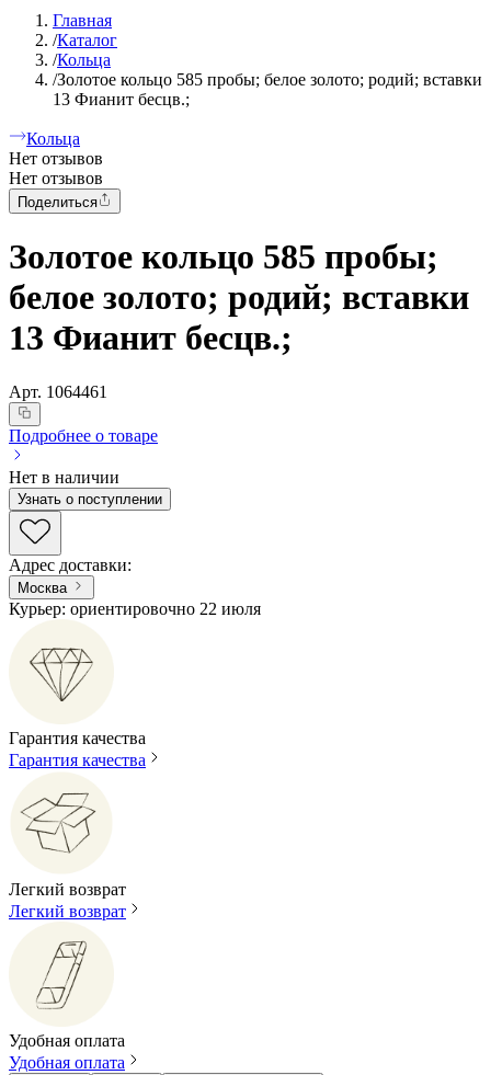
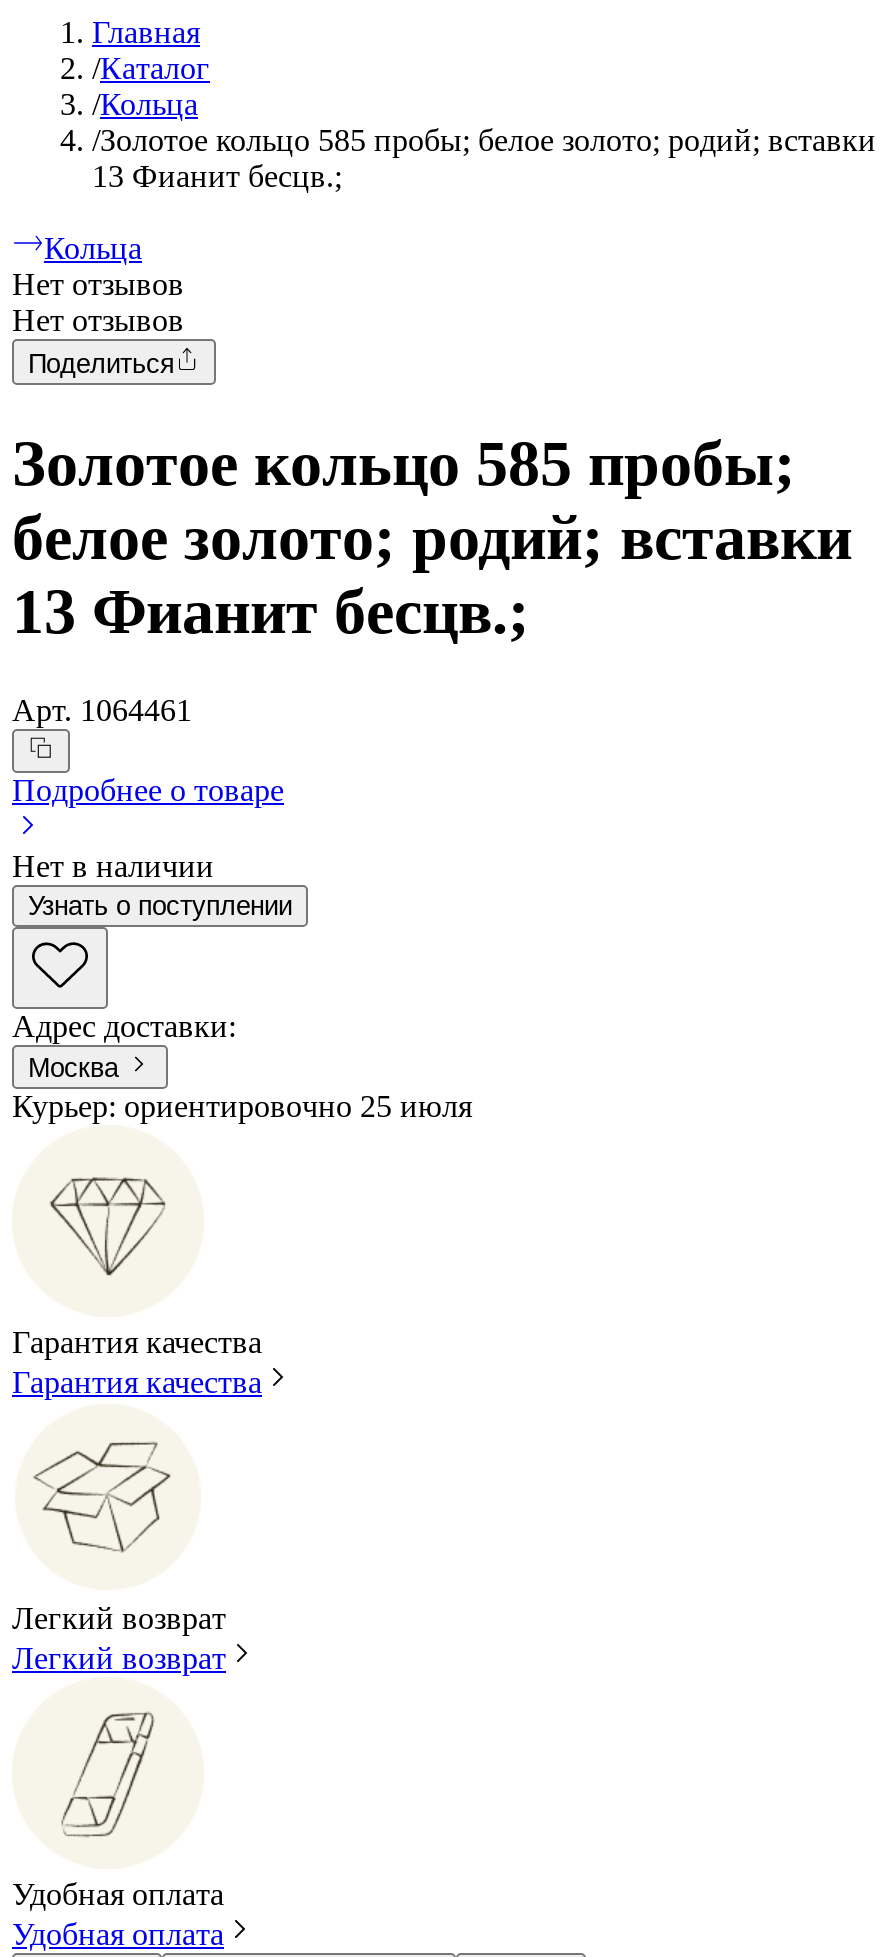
- Курьер: ориентировочно 22 июля
+ Курьер: ориентировочно 25 июля
